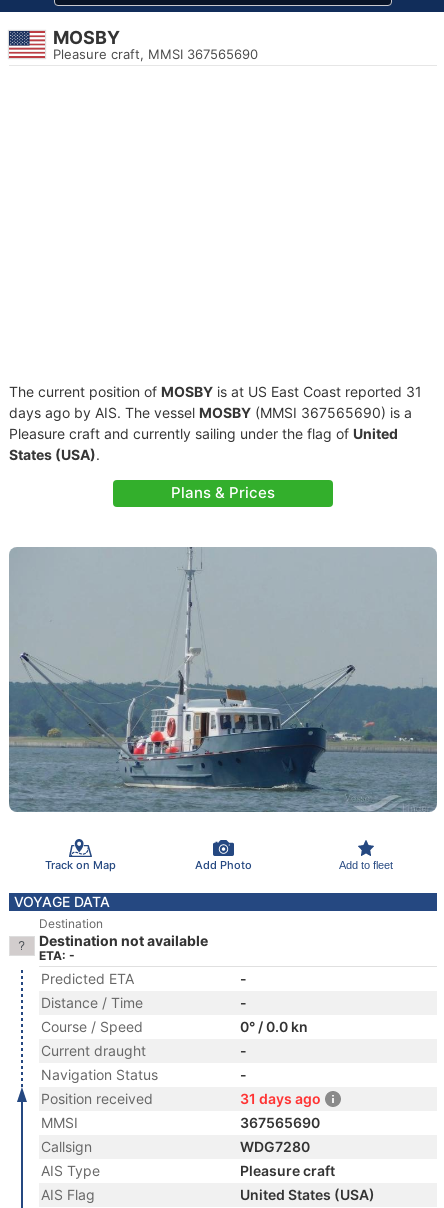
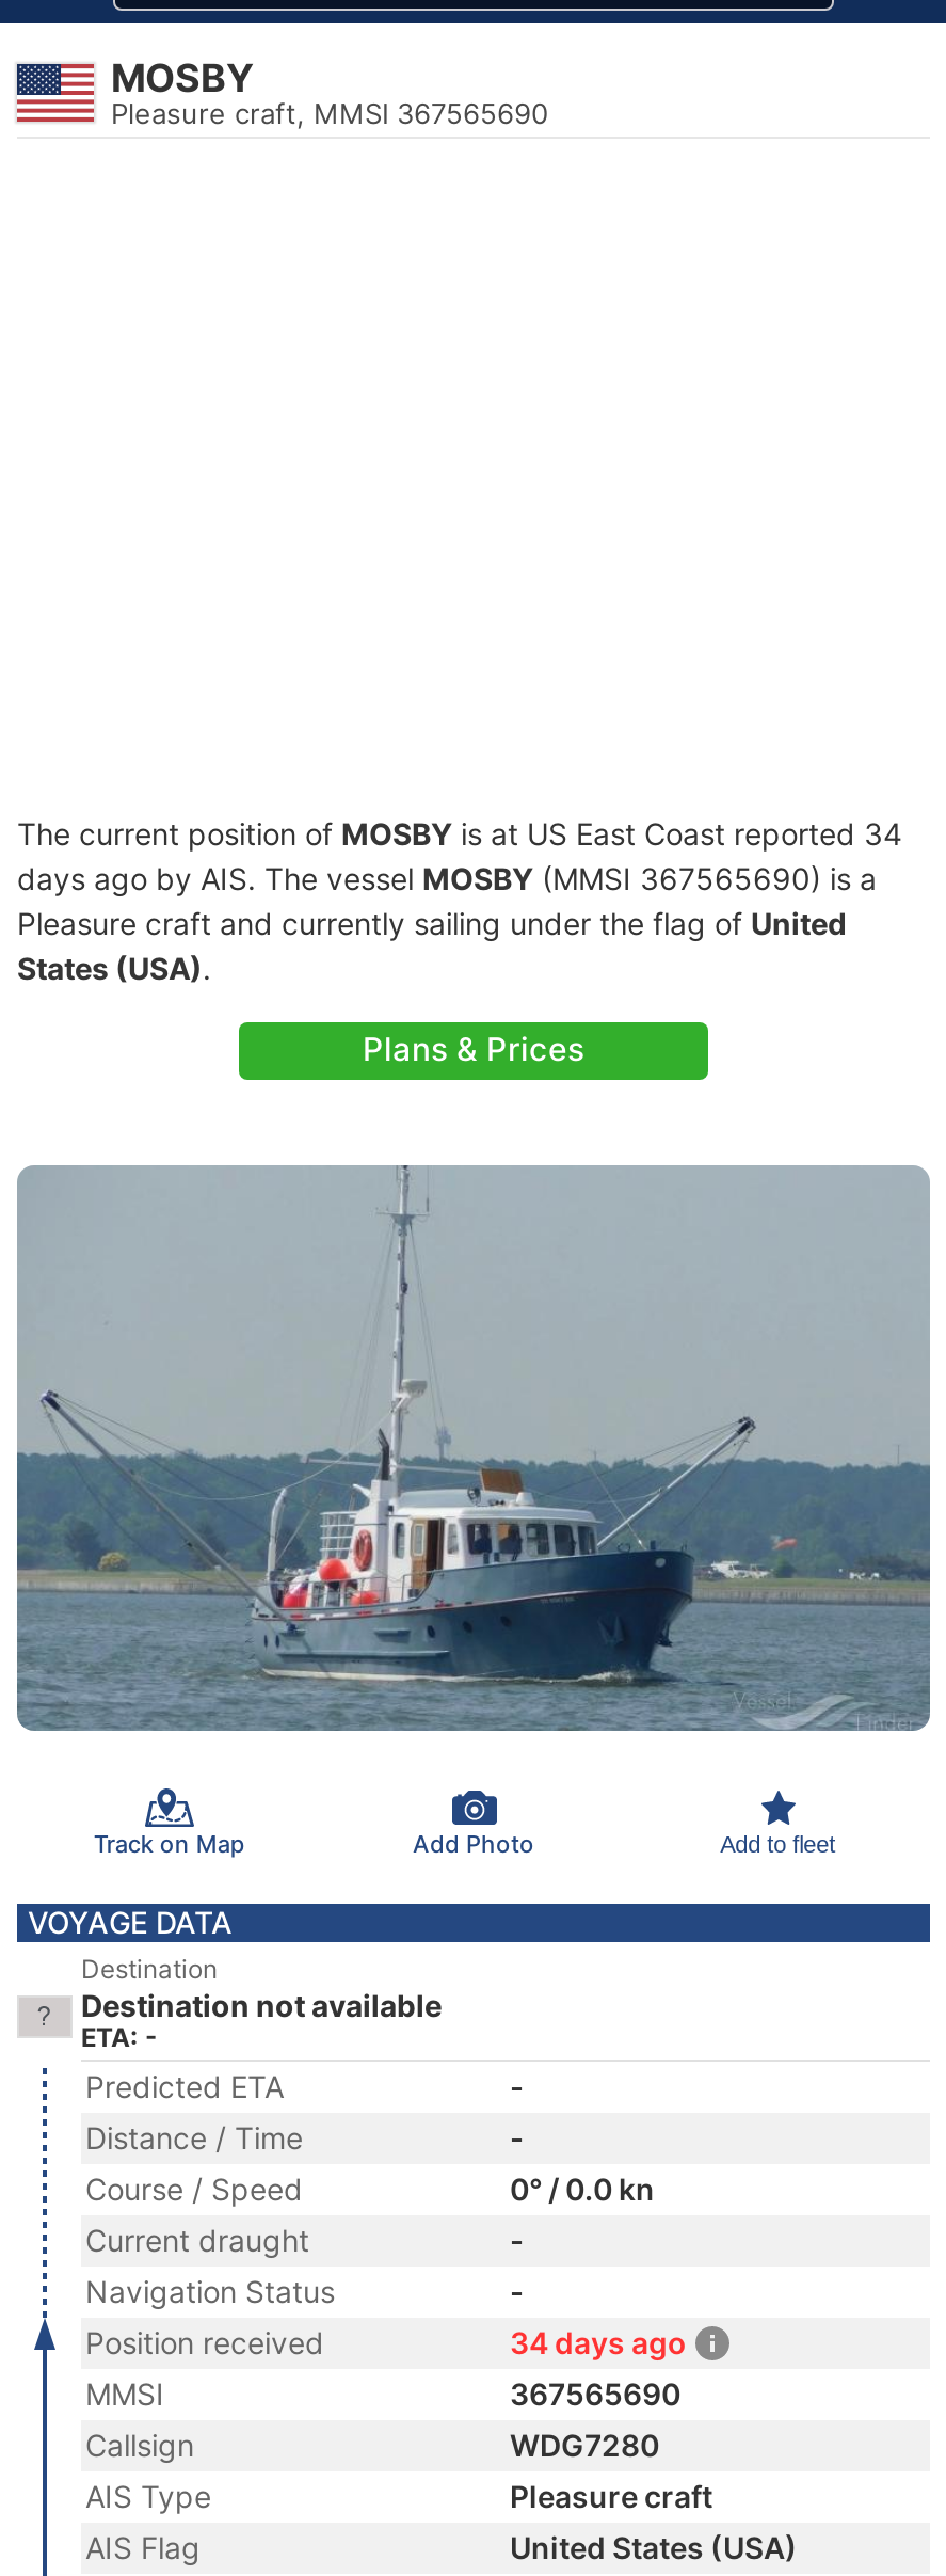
- The current position of MOSBY is at US East Coast reported 31
+ The current position of MOSBY is at US East Coast reported 34

- 31 days ago
+ 34 days ago
